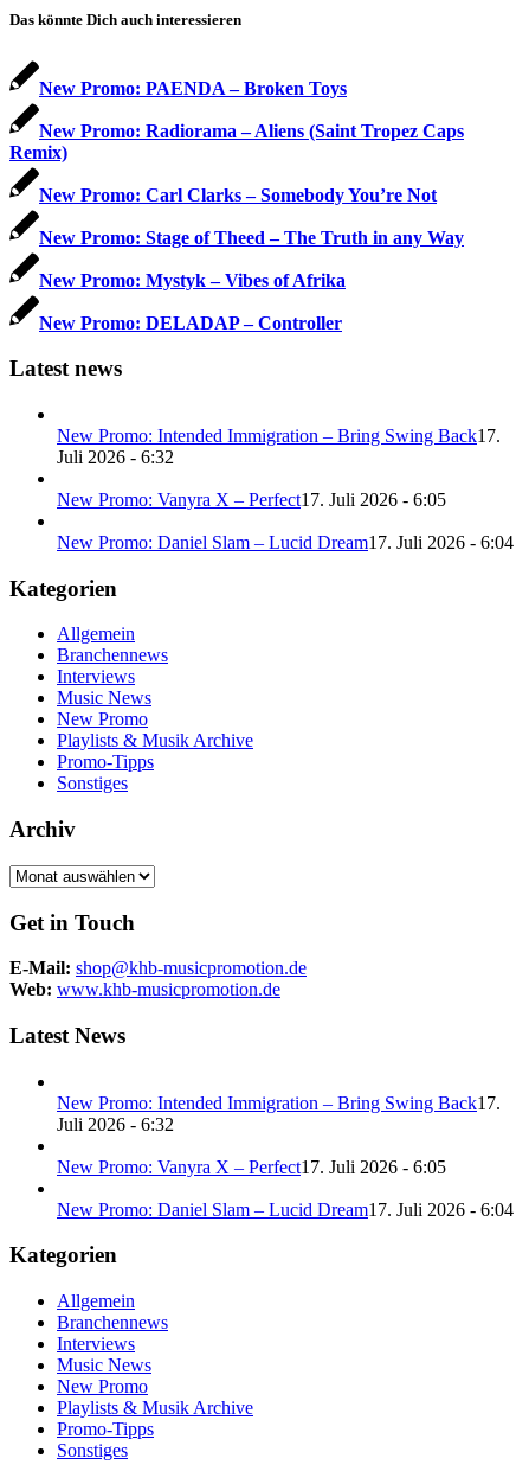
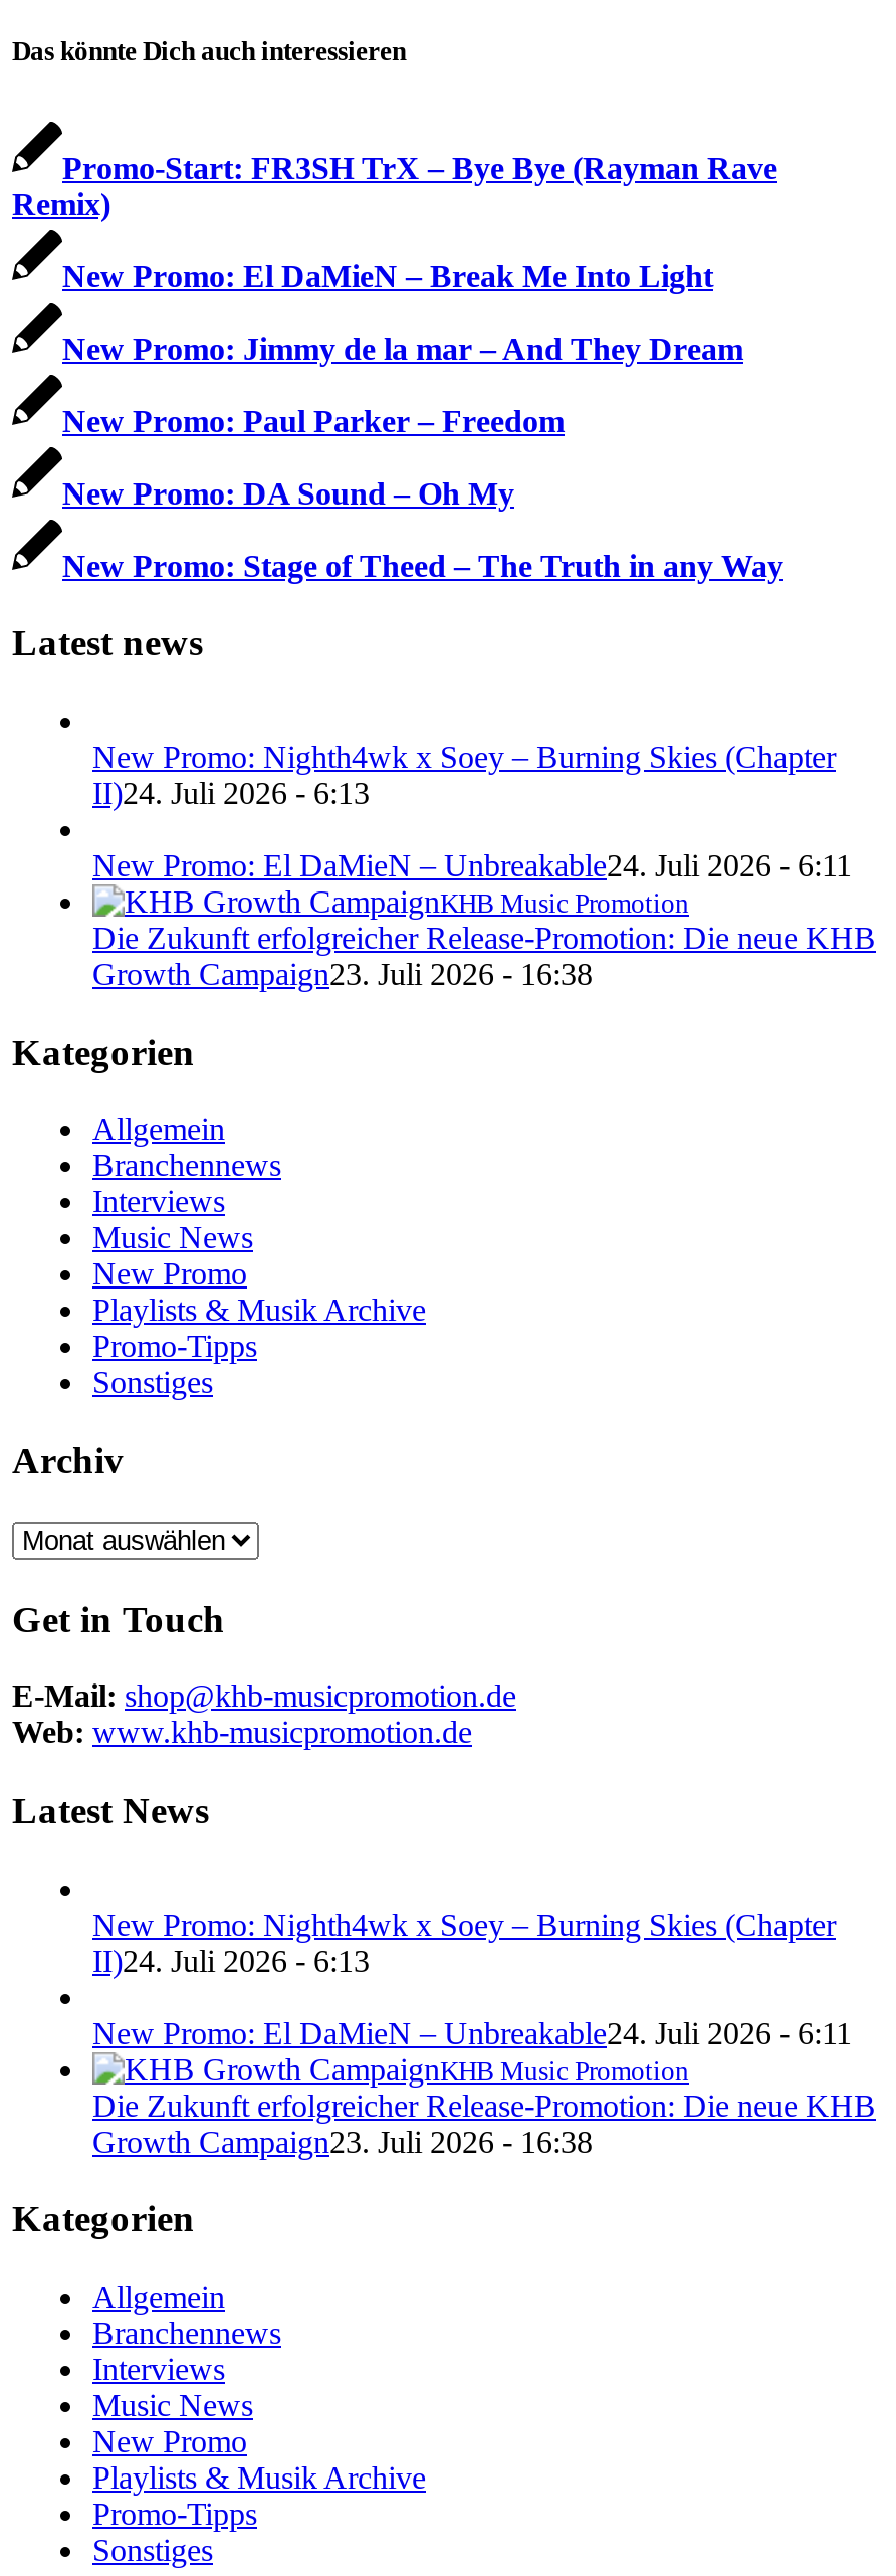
- New Promo: PAENDA – Broken Toys
- New Promo: Radiorama – Aliens (Saint Tropez Caps
+ Promo-Start: FR3SH TrX – Bye Bye (Rayman Rave

moved up: Remix)

- New Promo: Carl Clarks – Somebody You’re Not
+ New Promo: El DaMieN – Break Me Into Light
+ New Promo: Jimmy de la mar – And They Dream
+ New Promo: Paul Parker – Freedom
+ New Promo: DA Sound – Oh My

moved down: New Promo: Stage of Theed – The Truth in any Way

- New Promo: Mystyk – Vibes of Afrika
- New Promo: DELADAP – Controller

- New Promo: Intended Immigration – Bring Swing Back 17.
- Juli 2026 - 6:32
- New Promo: Vanyra X – Perfect17. Juli 2026 - 6:05
- New Promo: Daniel Slam – Lucid Dream 17. Juli 2026 - 6:04
+ New Promo: Nighth4wk x Soey – Burning Skies (Chapter
+ II)24. Juli 2026 - 6:13
+ New Promo: El DaMieN – Unbreakable24. Juli 2026 - 6:11
+ KHB Music Promotion
+ Die Zukunft erfolgreicher Release-Promotion: Die neue KHB
+ Growth Campaign23. Juli 2026 - 16:38

- New Promo: Intended Immigration – Bring Swing Back 17.
- Juli 2026 - 6:32
- New Promo: Vanyra X – Perfect17. Juli 2026 - 6:05
- New Promo: Daniel Slam – Lucid Dream 17. Juli 2026 - 6:04
+ New Promo: Nighth4wk x Soey – Burning Skies (Chapter
+ II)24. Juli 2026 - 6:13
+ New Promo: El DaMieN – Unbreakable24. Juli 2026 - 6:11
+ KHB Music Promotion
+ Die Zukunft erfolgreicher Release-Promotion: Die neue KHB
+ Growth Campaign23. Juli 2026 - 16:38
